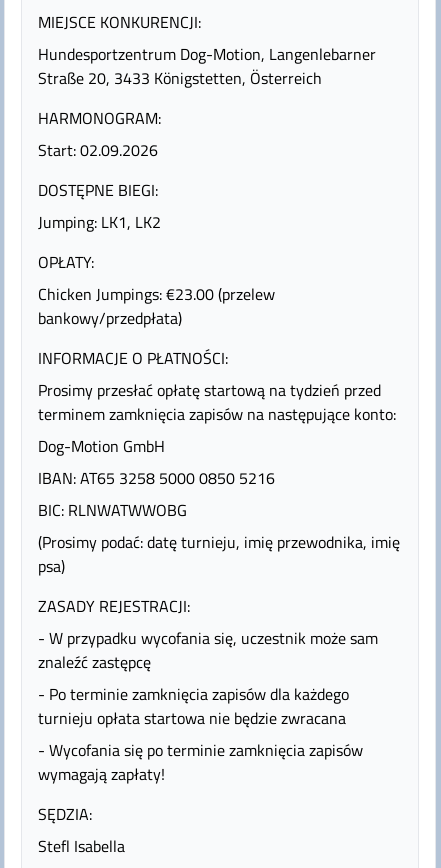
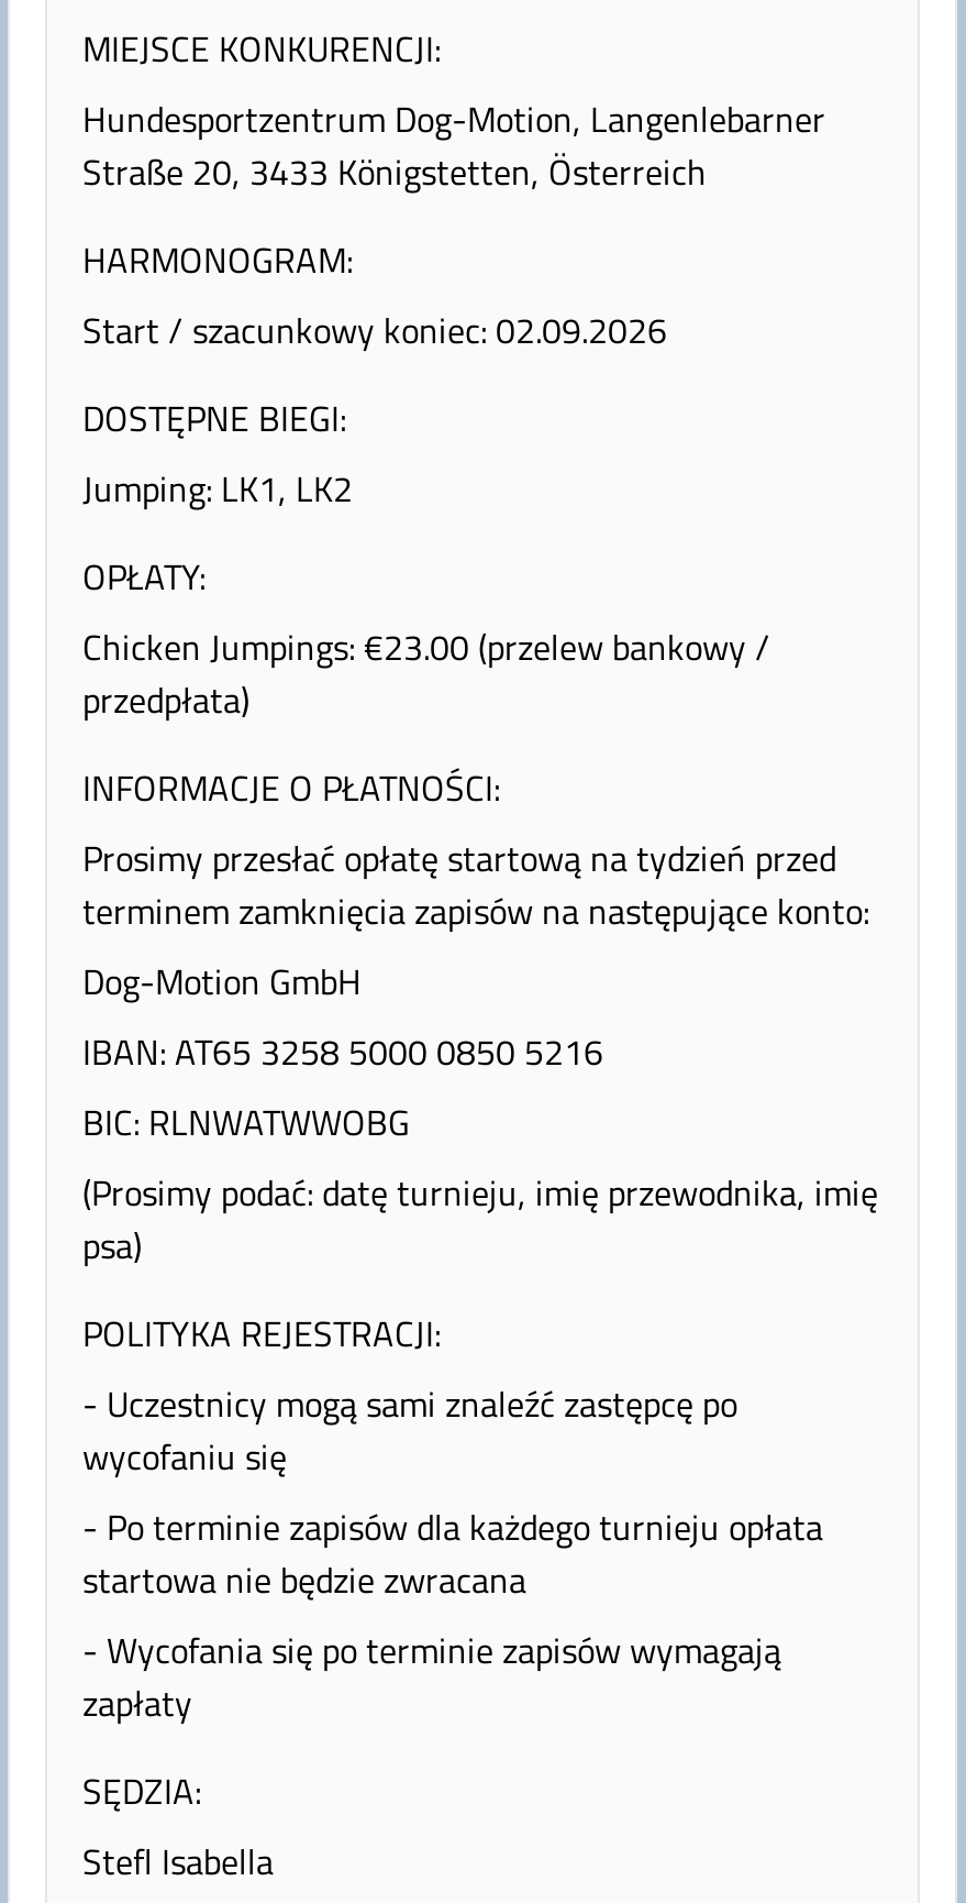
- Start: 02.09.2026
+ Start / szacunkowy koniec: 02.09.2026

- ZASADY REJESTRACJI:
- - W przypadku wycofania się, uczestnik może sam
- znaleźć zastępcę
- - Po terminie zamknięcia zapisów dla każdego
- turnieju opłata startowa nie będzie zwracana
- - Wycofania się po terminie zamknięcia zapisów
- wymagają zapłaty!
+ POLITYKA REJESTRACJI:
+ - Uczestnicy mogą sami znaleźć zastępcę po
+ wycofaniu się
+ - Po terminie zapisów dla każdego turnieju opłata
+ startowa nie będzie zwracana
+ - Wycofania się po terminie zapisów wymagają
+ zapłaty
